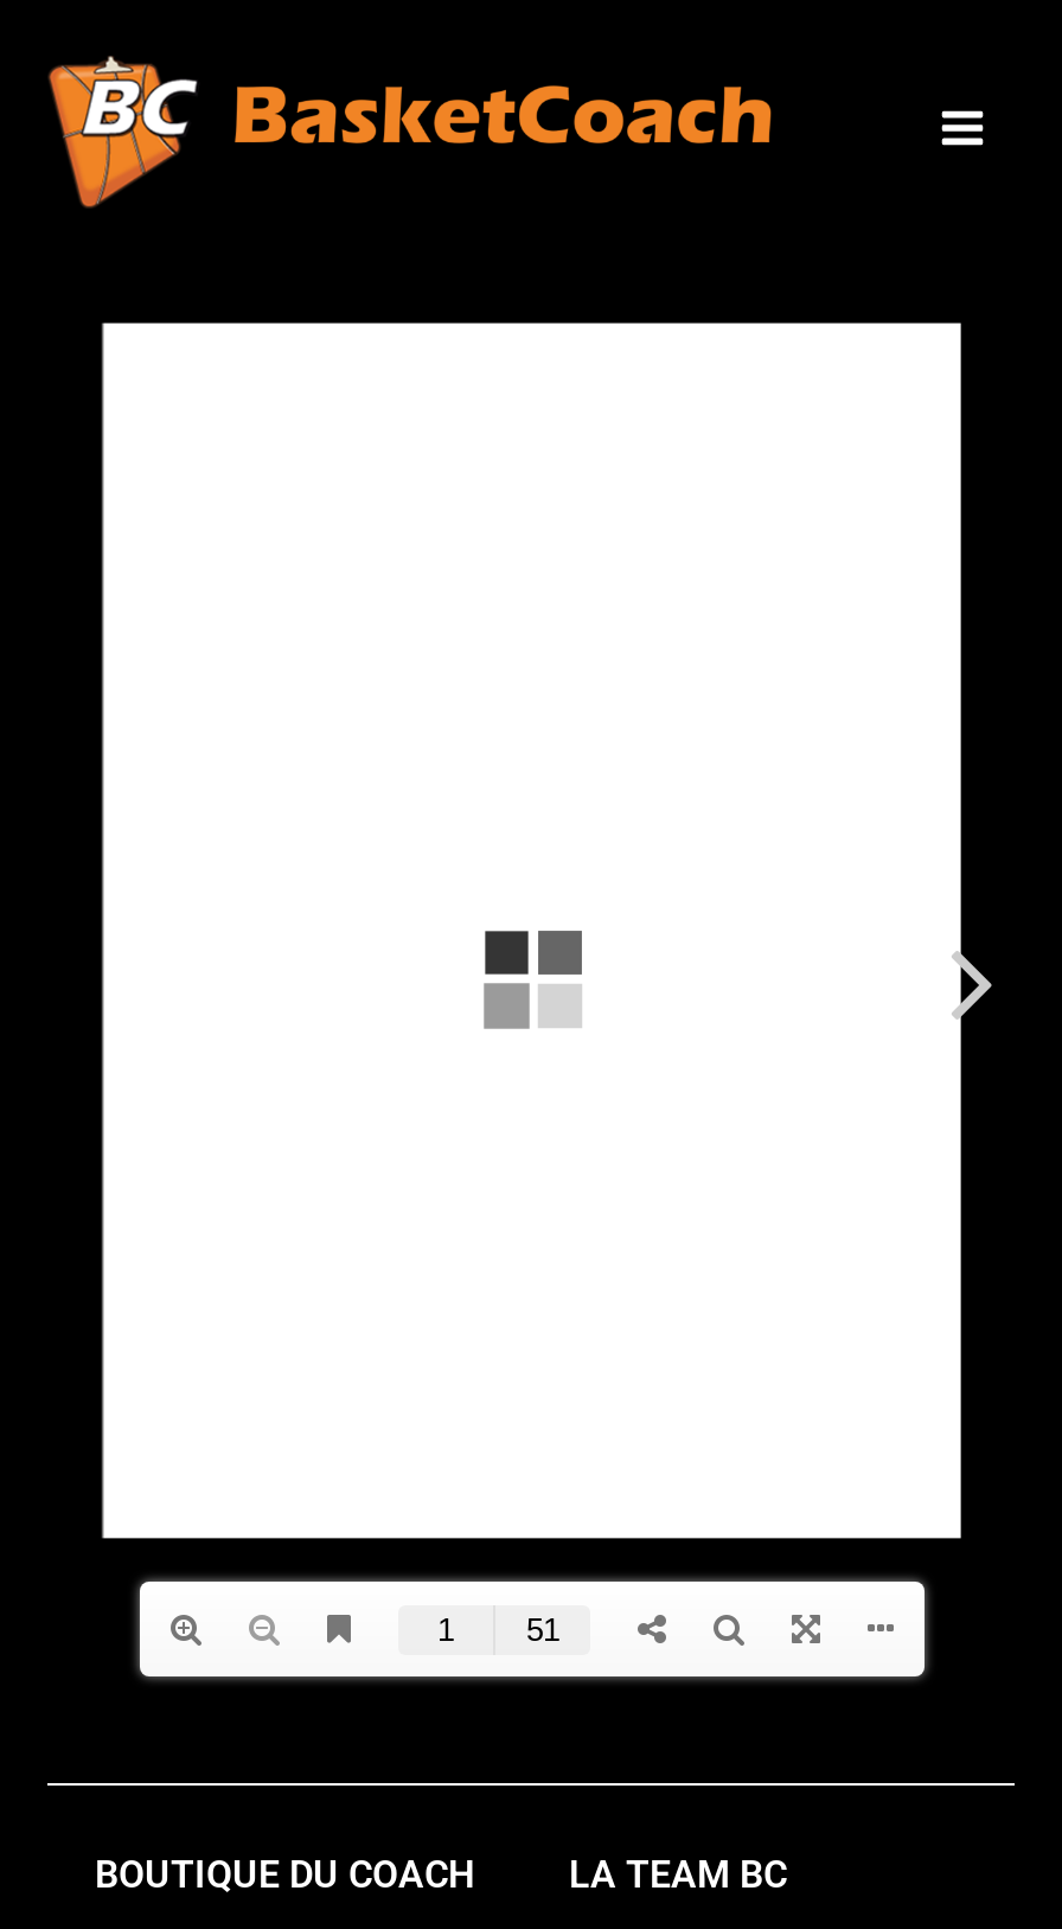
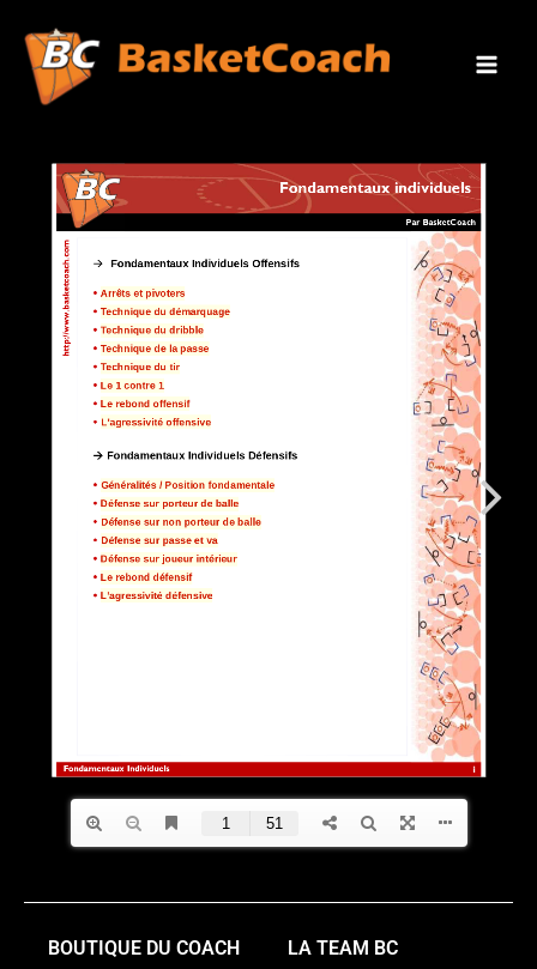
+ [image]
